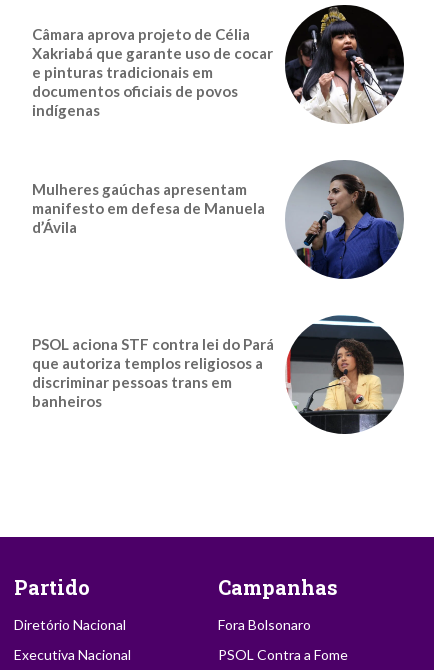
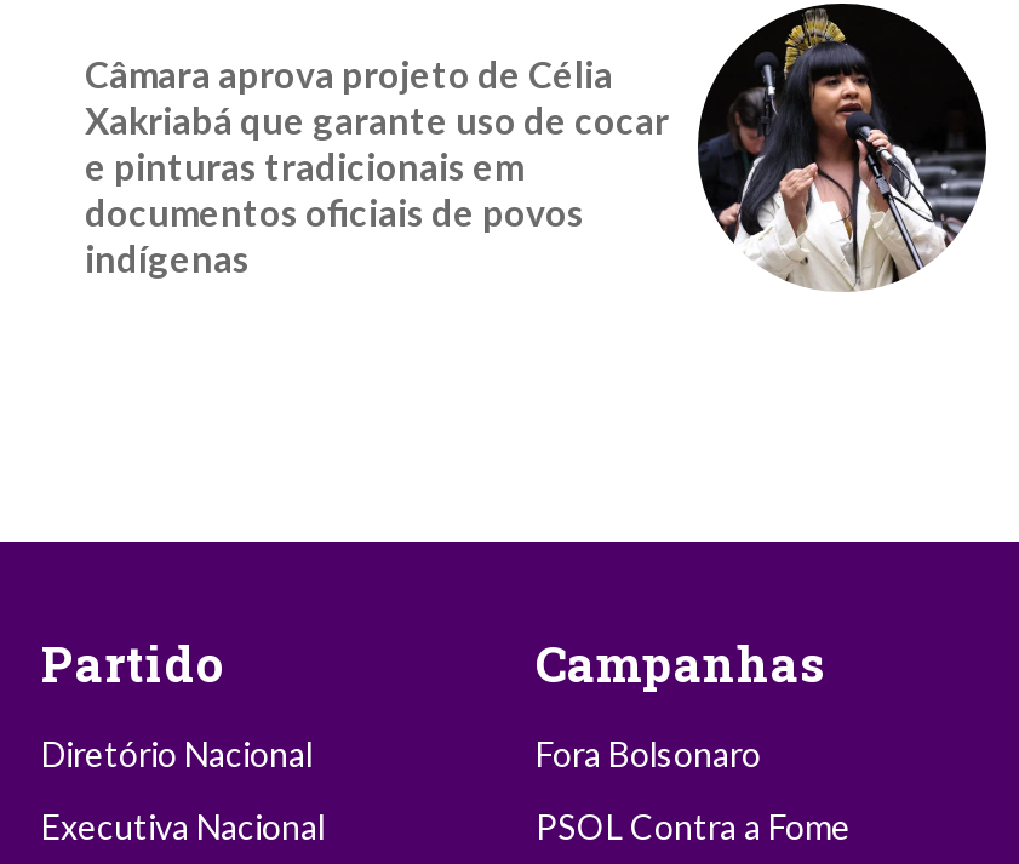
- [image]
- Mulheres gaúchas apresentam
- manifesto em defesa de Manuela
- d’Ávila

- [image]
- PSOL aciona STF contra lei do Pará
- que autoriza templos religiosos a
- discriminar pessoas trans em
- banheiros
